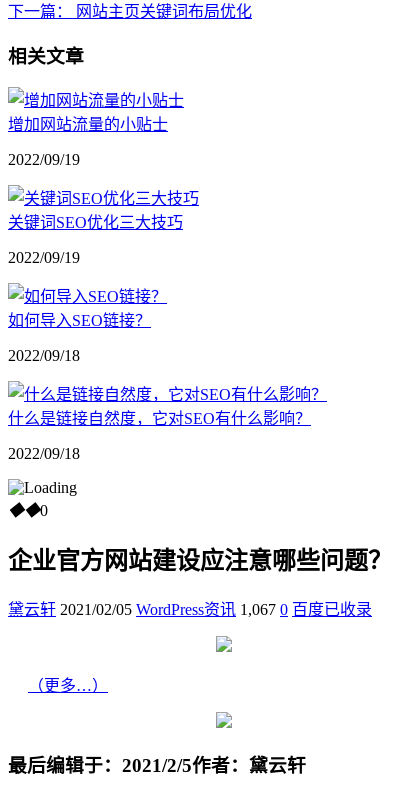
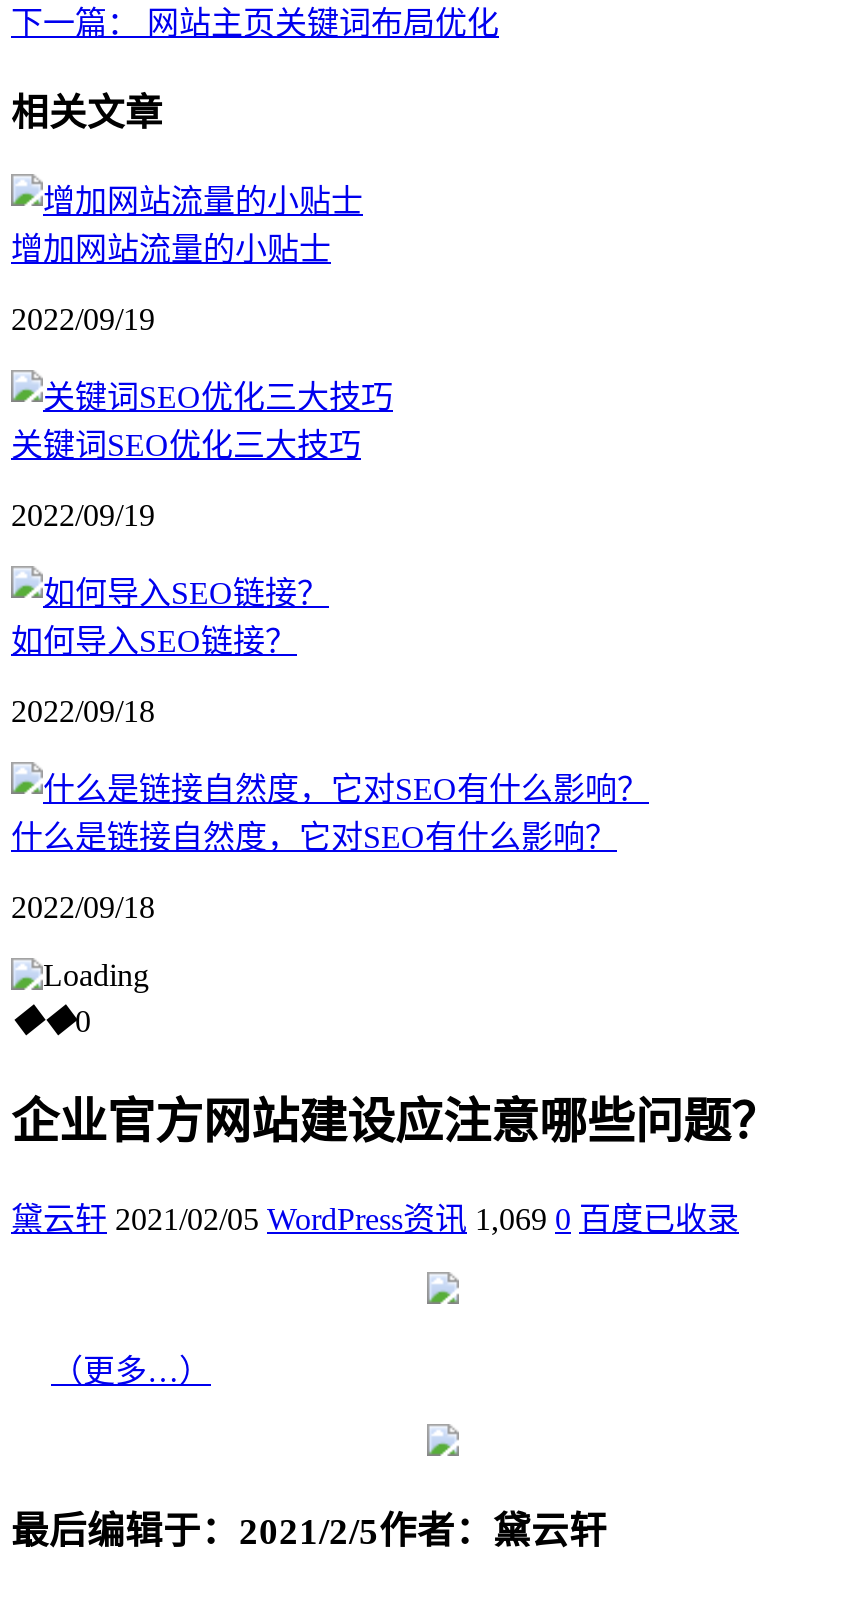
- 黛云轩 2021/02/05 WordPress资讯 1,067 0 百度已收录
+ 黛云轩 2021/02/05 WordPress资讯 1,069 0 百度已收录
